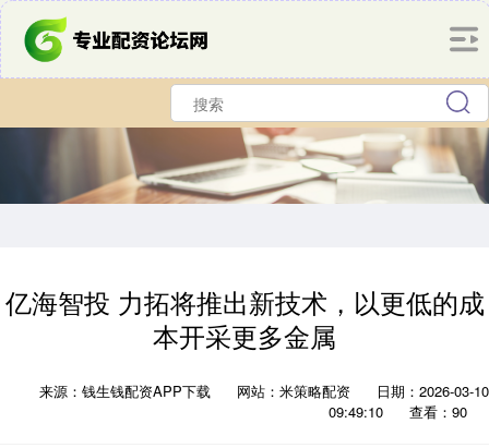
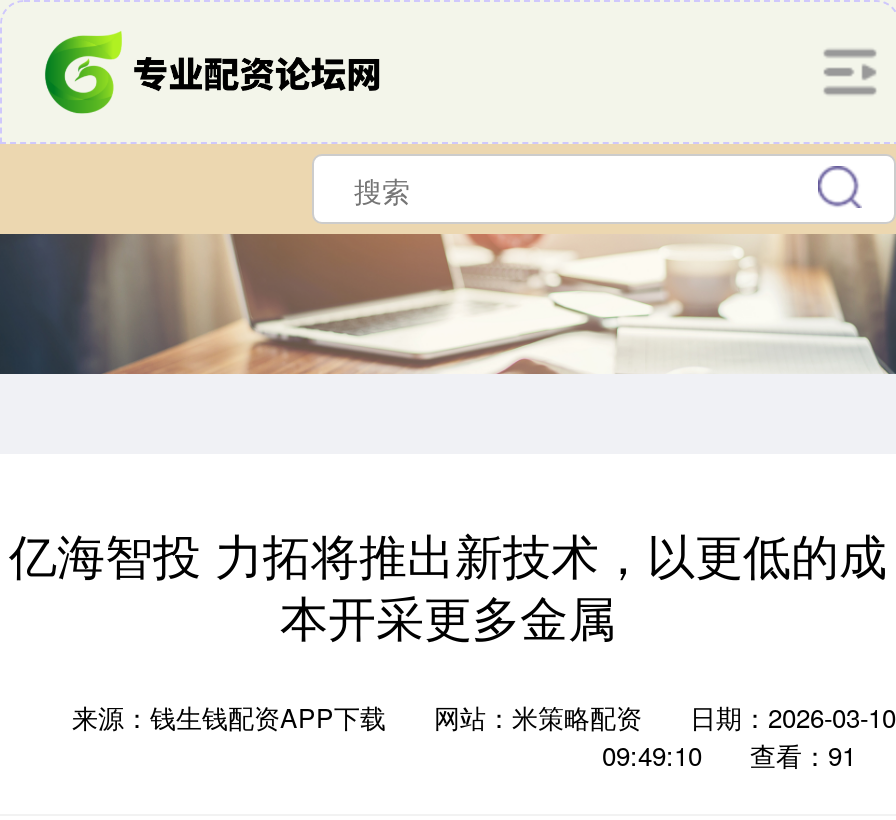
- 09:49:10 查看：90
+ 09:49:10 查看：91
